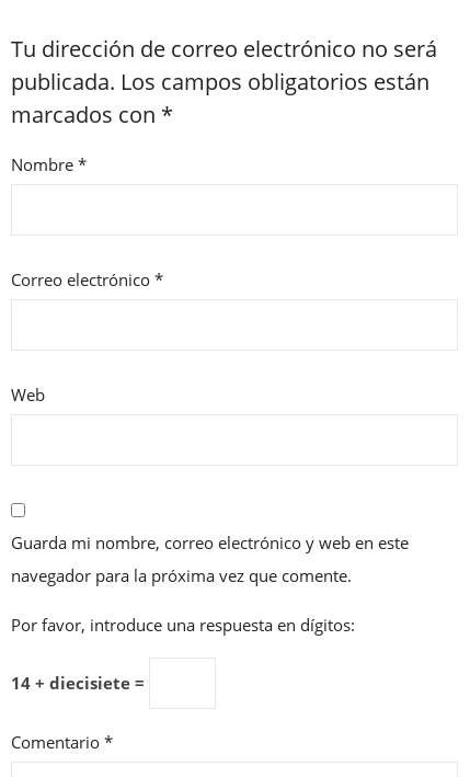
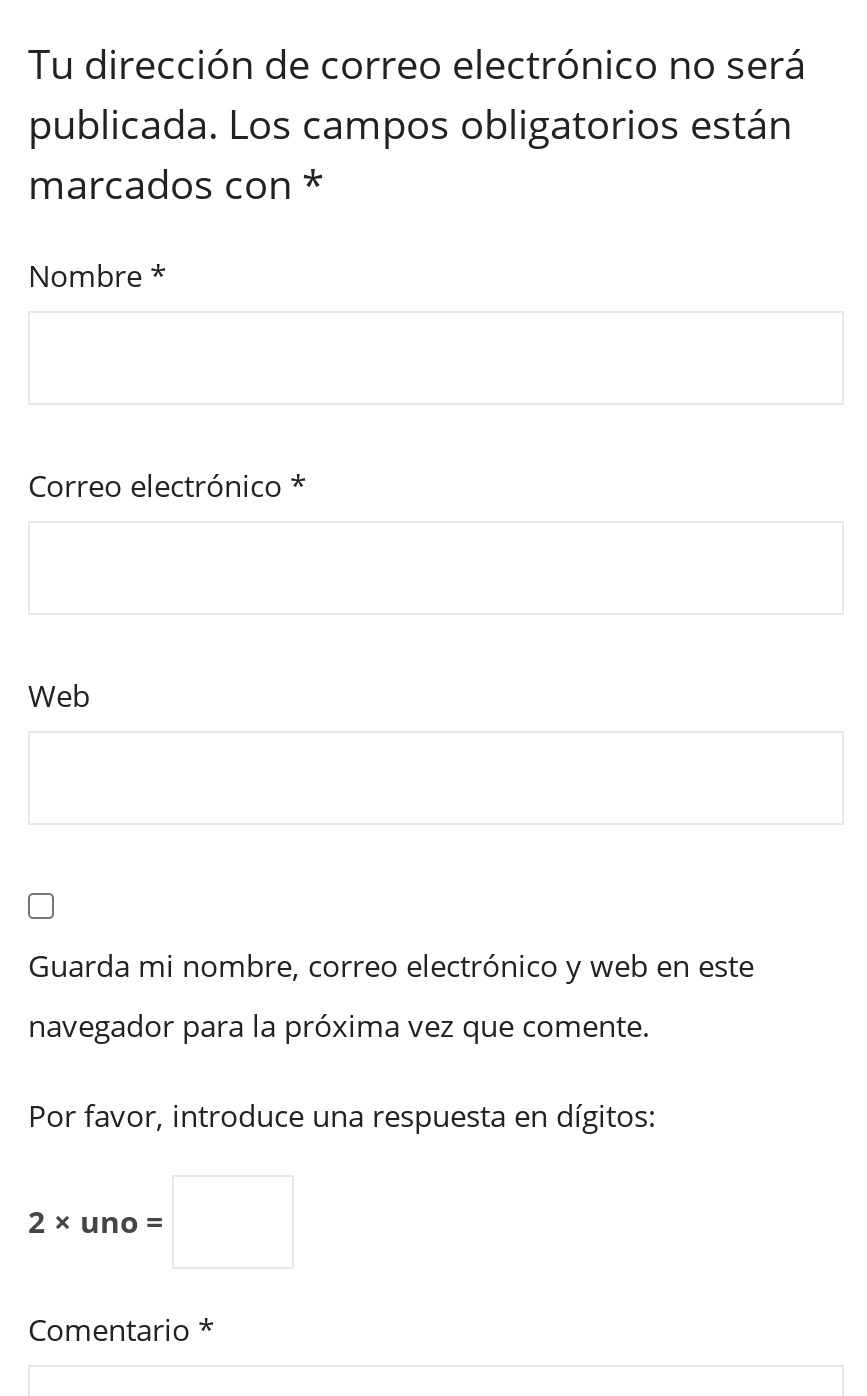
- 14 + diecisiete =
+ 2 × uno =
